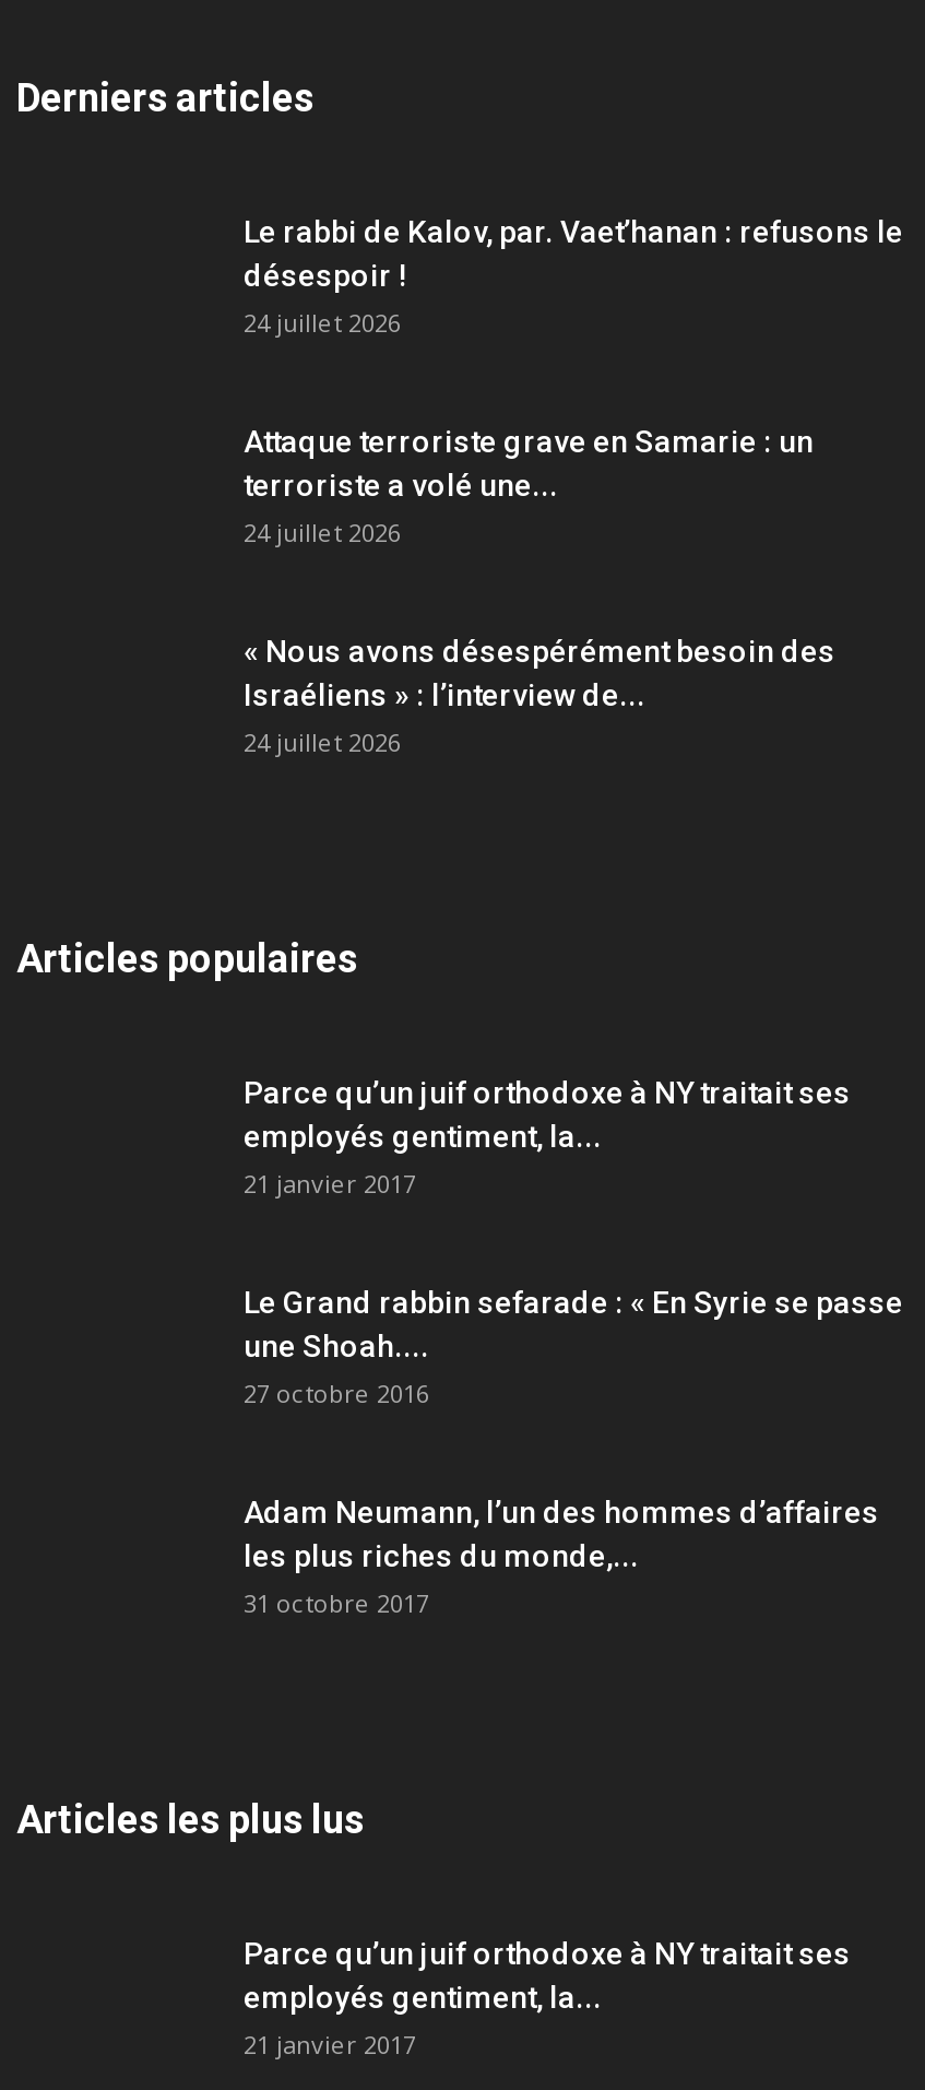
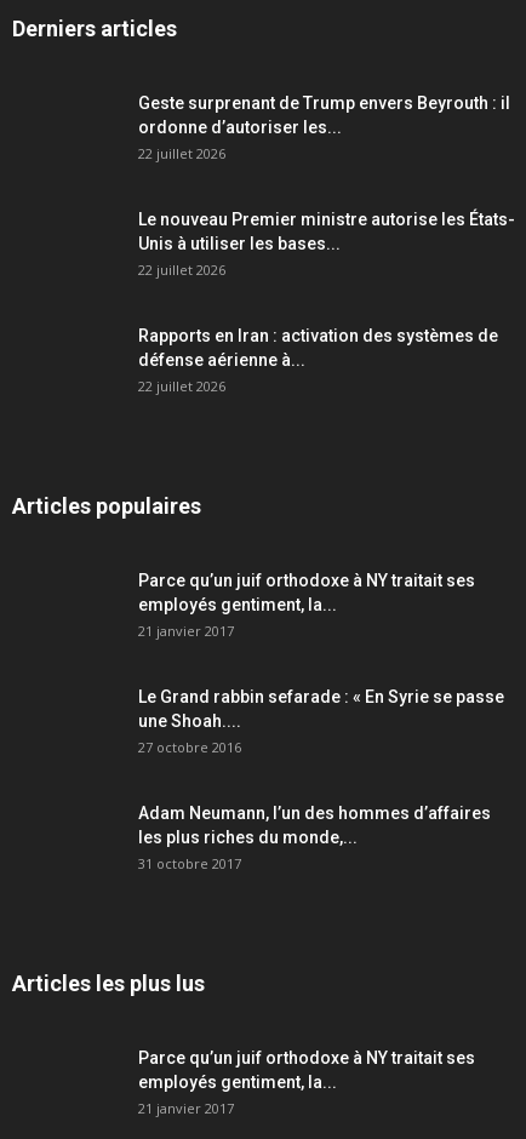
- Le rabbi de Kalov, par. Vaet’hanan : refusons le
- désespoir !
- 24 juillet 2026
+ Geste surprenant de Trump envers Beyrouth : il
+ ordonne d’autoriser les...
+ 22 juillet 2026

- Attaque terroriste grave en Samarie : un
- terroriste a volé une...
- 24 juillet 2026
+ Le nouveau Premier ministre autorise les États-
+ Unis à utiliser les bases...
+ 22 juillet 2026

- « Nous avons désespérément besoin des
- Israéliens » : l’interview de...
- 24 juillet 2026
+ Rapports en Iran : activation des systèmes de
+ défense aérienne à...
+ 22 juillet 2026
